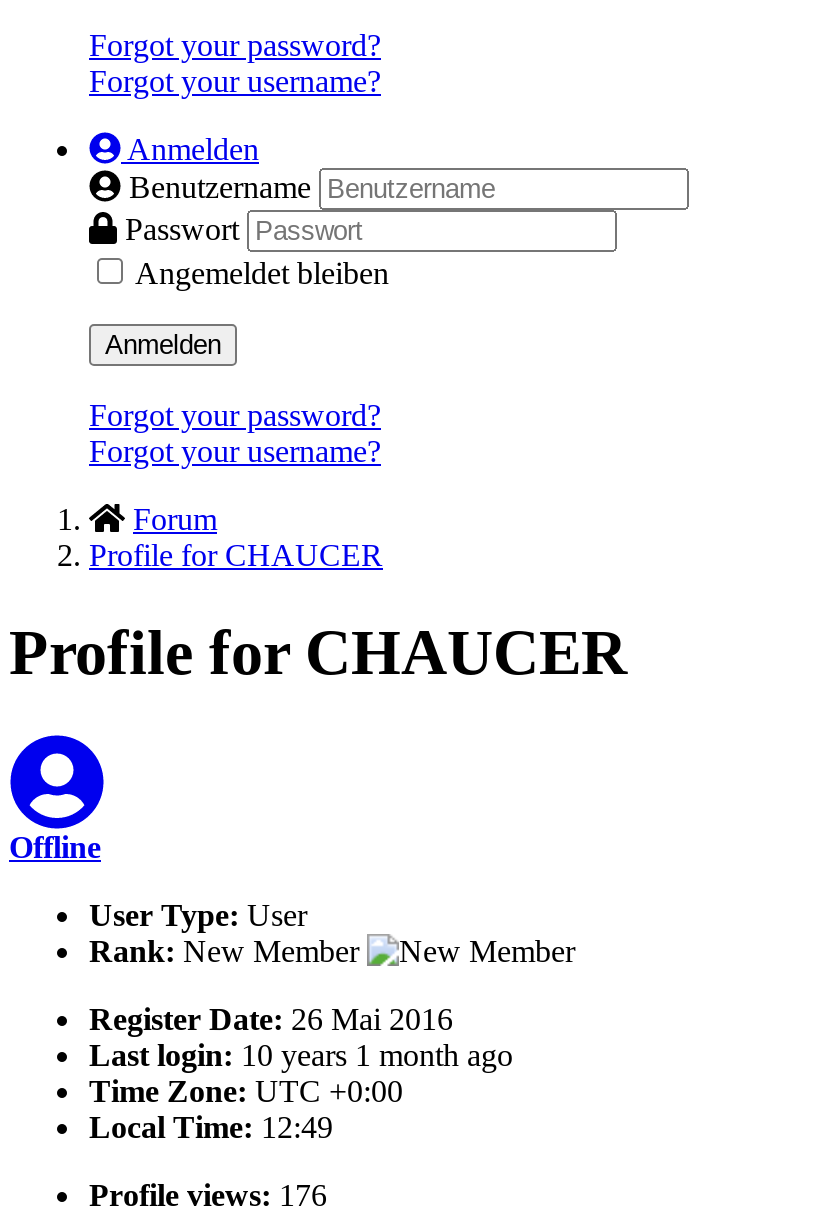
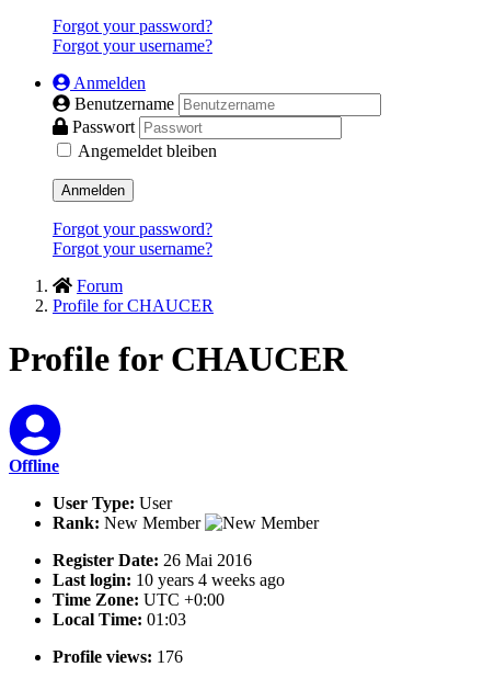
- Last login: 10 years 1 month ago
+ Last login: 10 years 4 weeks ago

- Local Time: 12:49
+ Local Time: 01:03
